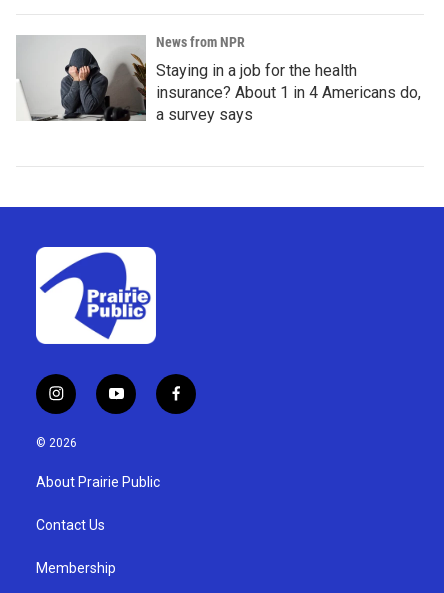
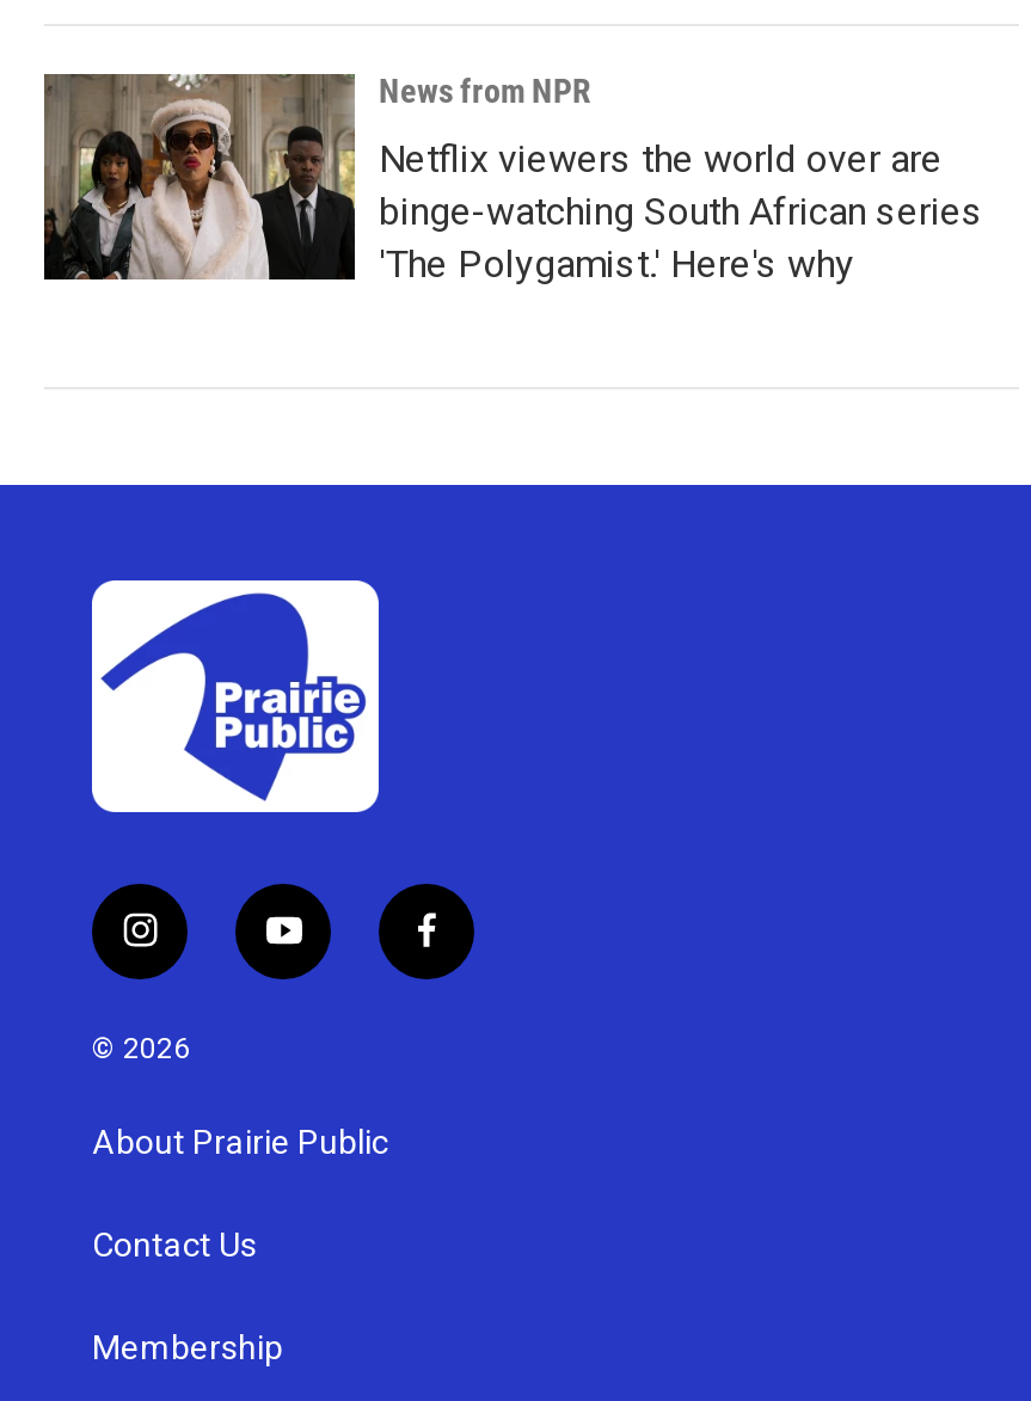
- [image]
- Staying in a job for the health
- insurance? About 1 in 4 Americans do,
- a survey says
+ [image]
+ Netflix viewers the world over are
+ binge-watching South African series
+ 'The Polygamist.' Here's why
